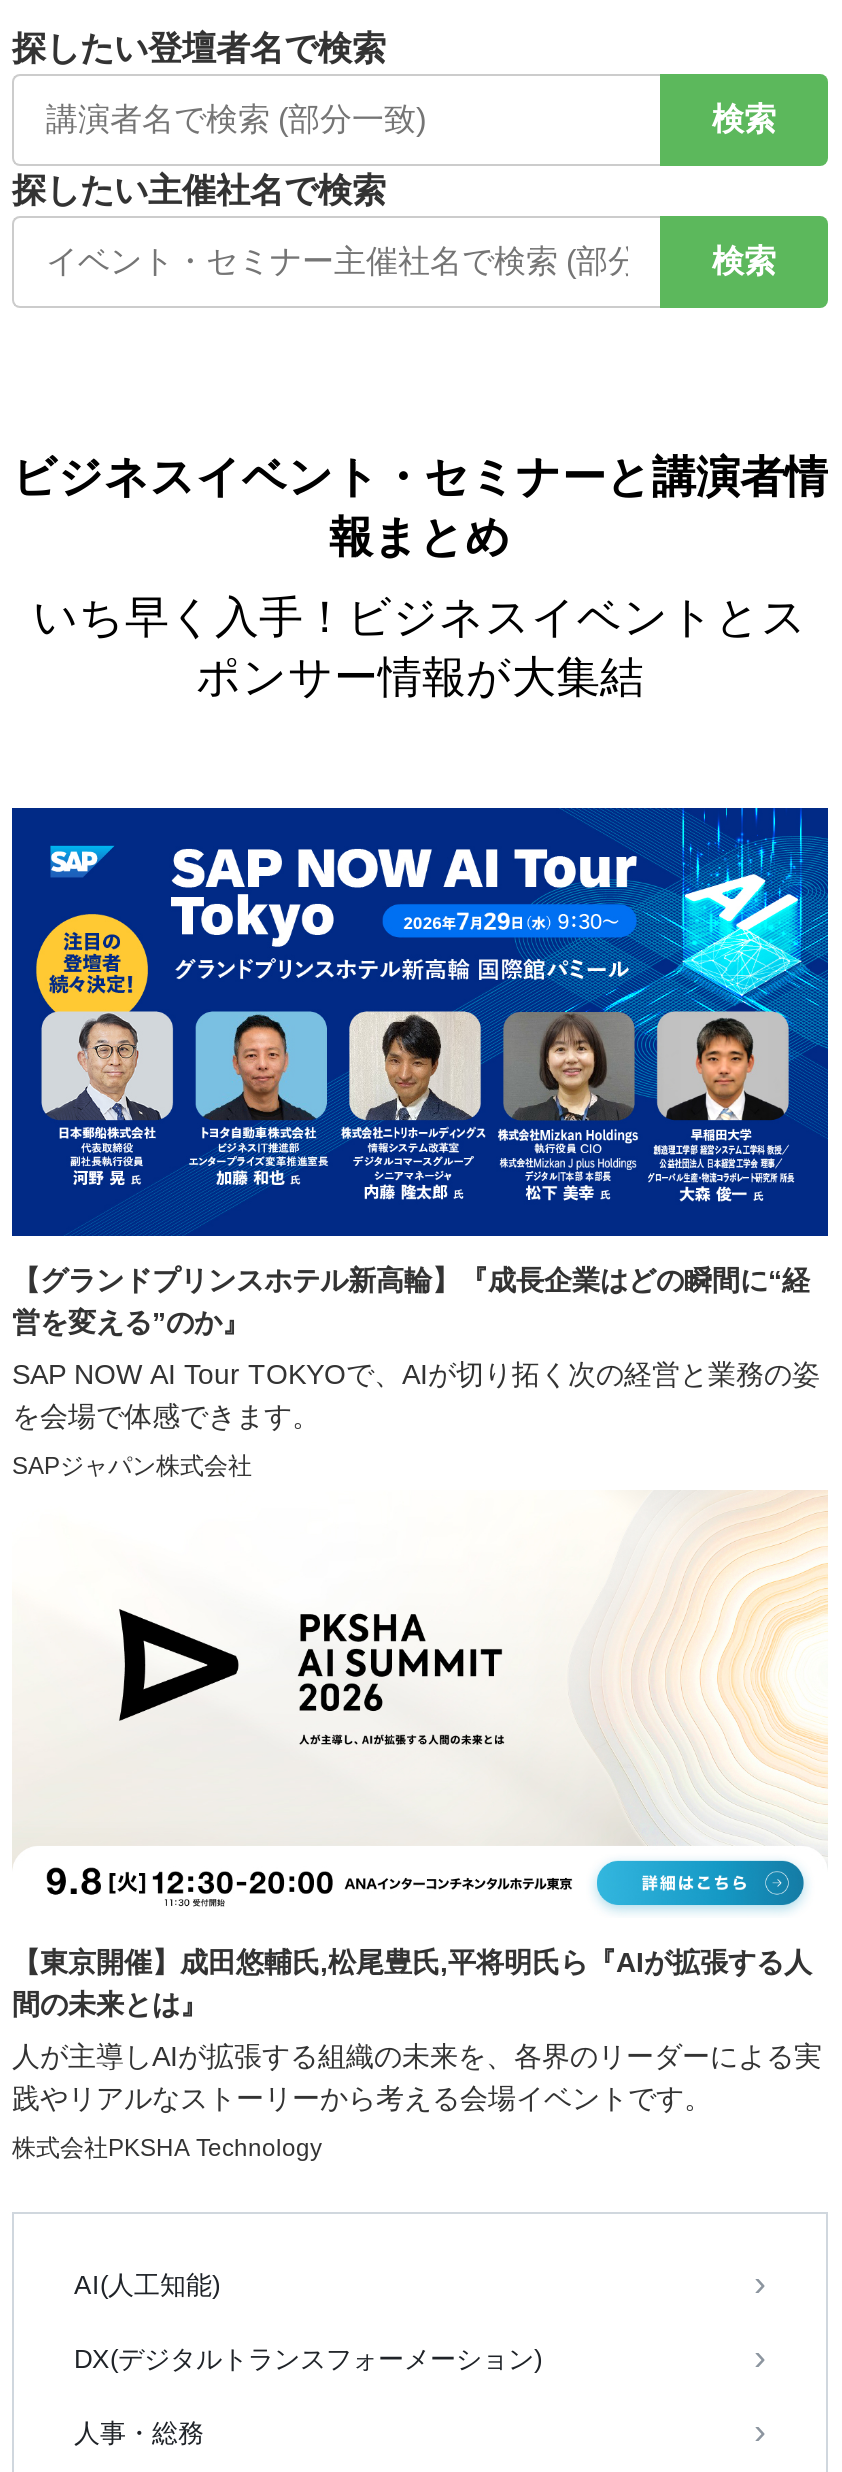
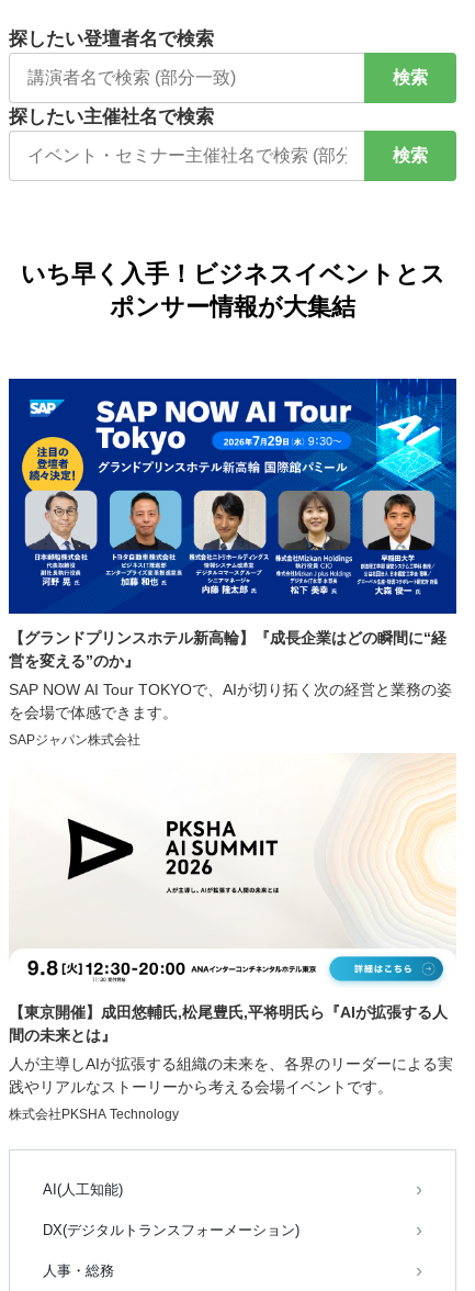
- ビジネスイベント・セミナーと講演者情
- 報まとめ
